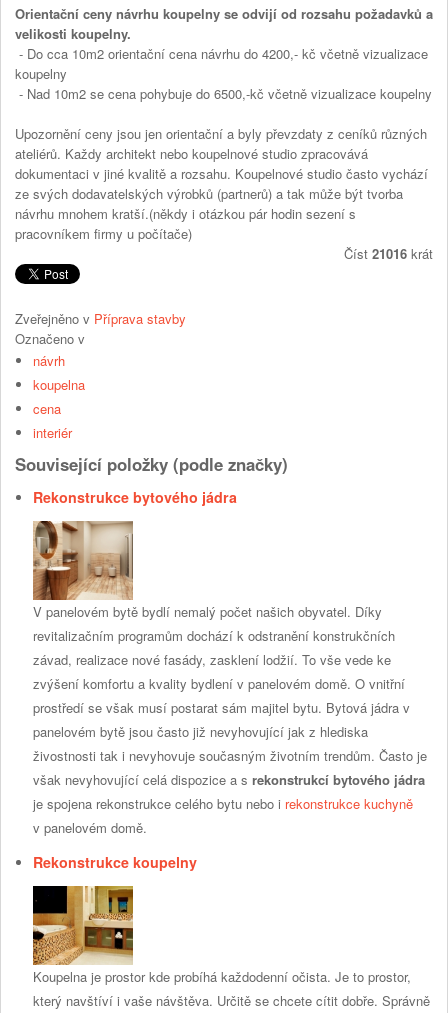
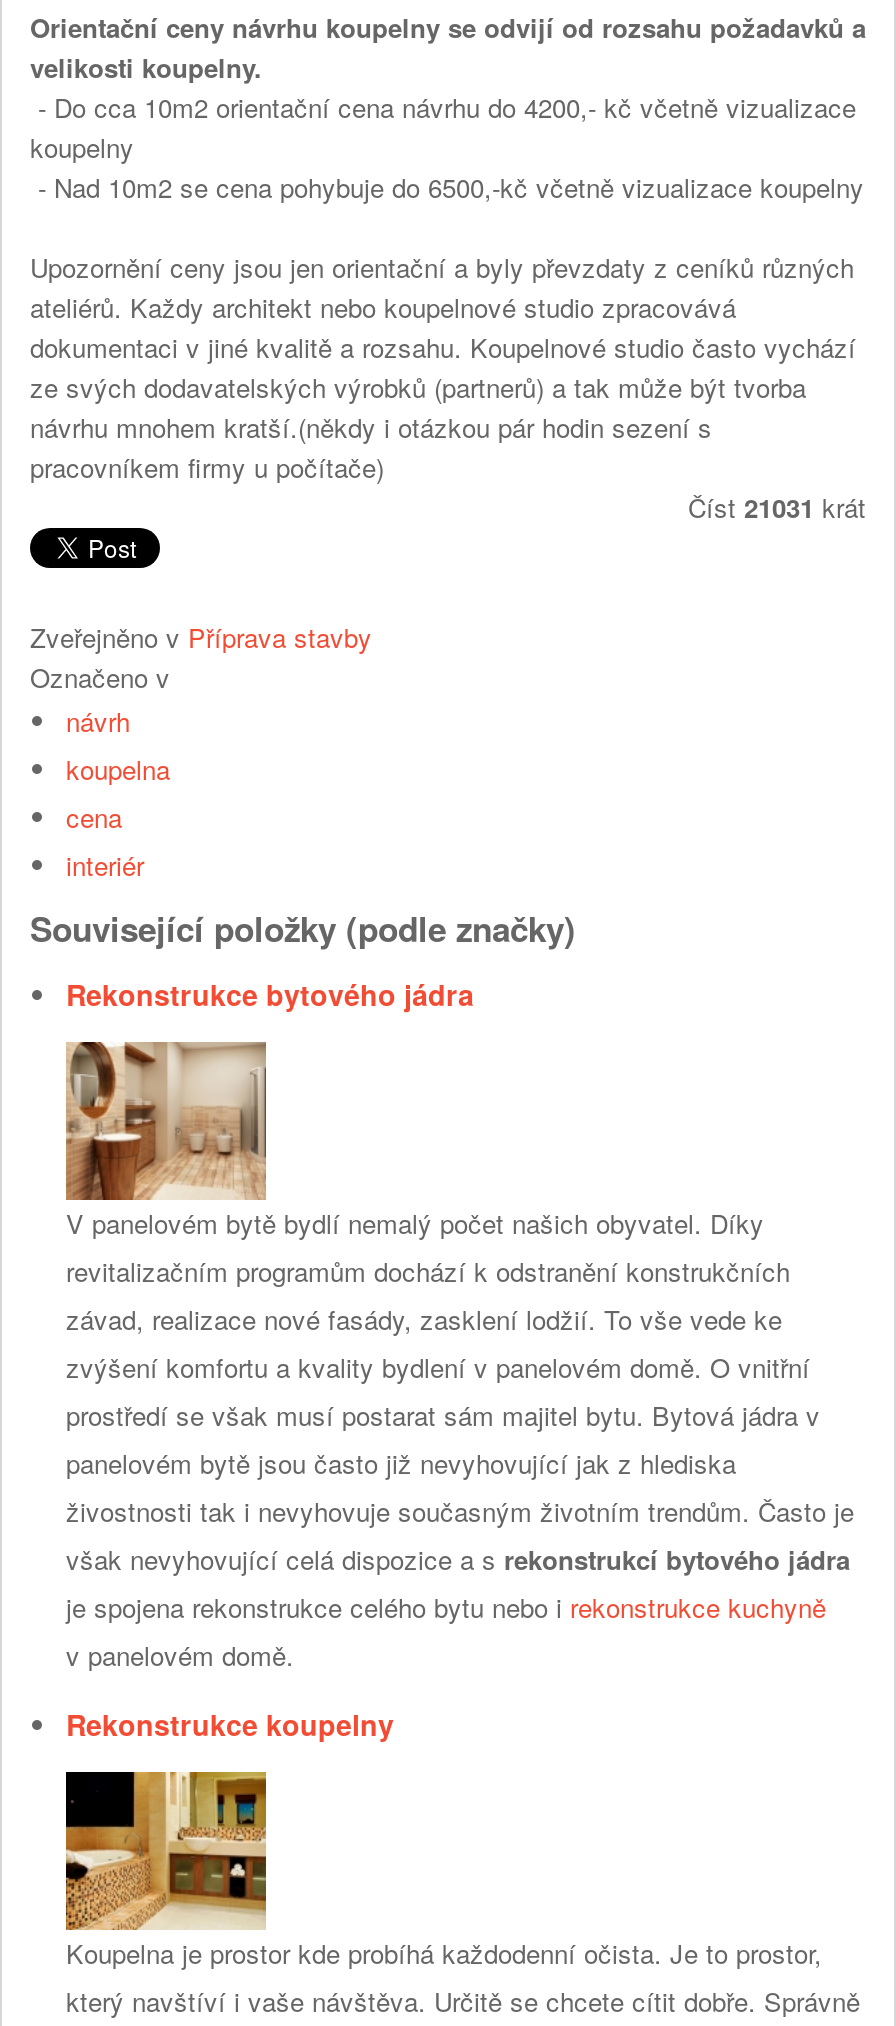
- Číst 21016 krát
+ Číst 21031 krát
